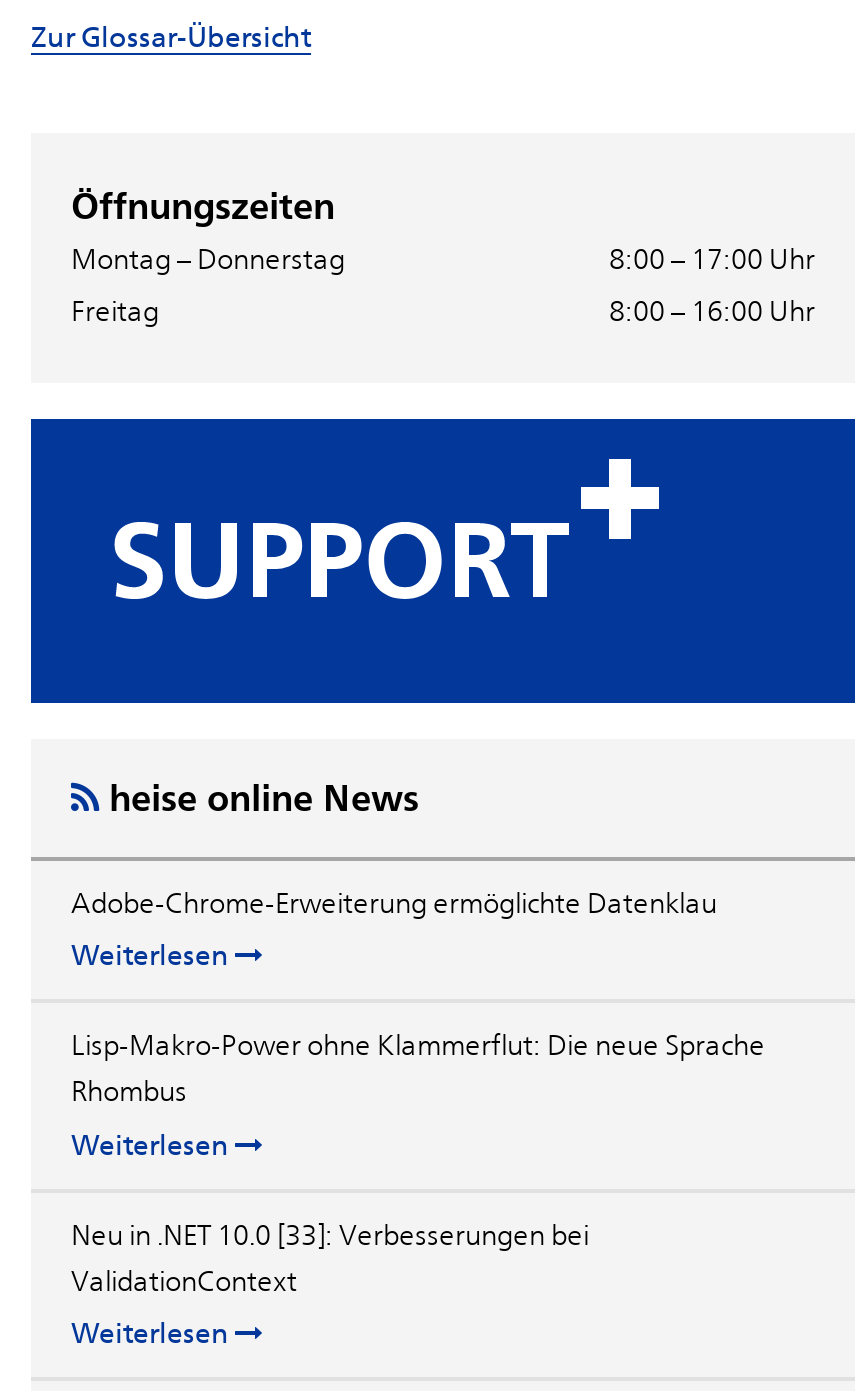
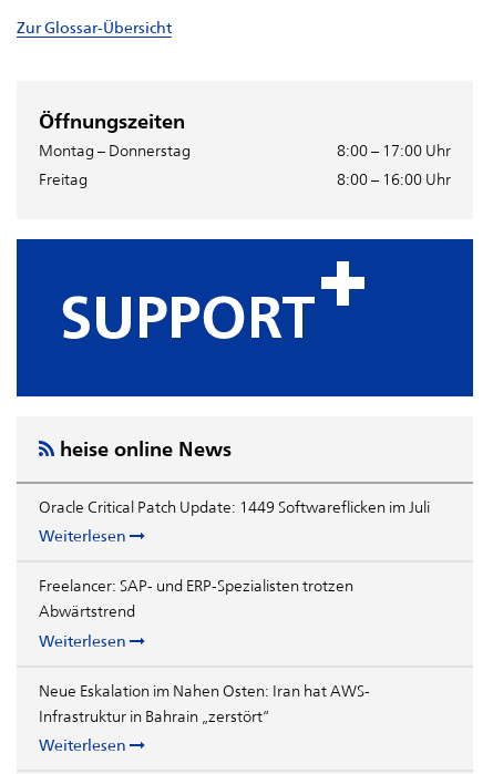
- Adobe-Chrome-Erweiterung ermöglichte Datenklau
+ Oracle Critical Patch Update: 1449 Softwareflicken im Juli

- Lisp-Makro-Power ohne Klammerflut: Die neue Sprache
- Rhombus
+ Freelancer: SAP- und ERP-Spezialisten trotzen
+ Abwärtstrend

- Neu in .NET 10.0 [33]: Verbesserungen bei
- ValidationContext
+ Neue Eskalation im Nahen Osten: Iran hat AWS-
+ Infrastruktur in Bahrain „zerstört“
